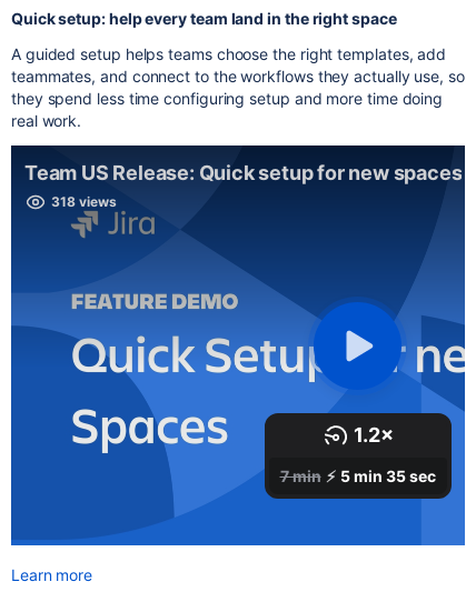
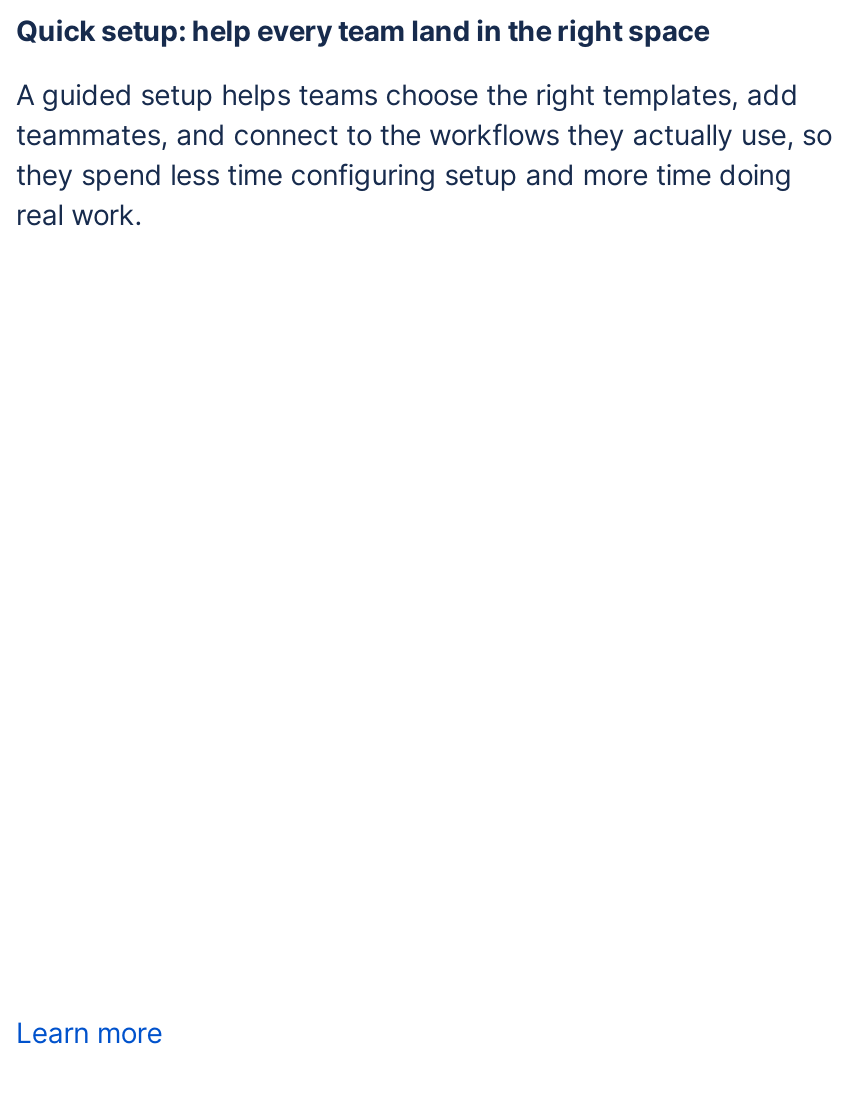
- [image]
